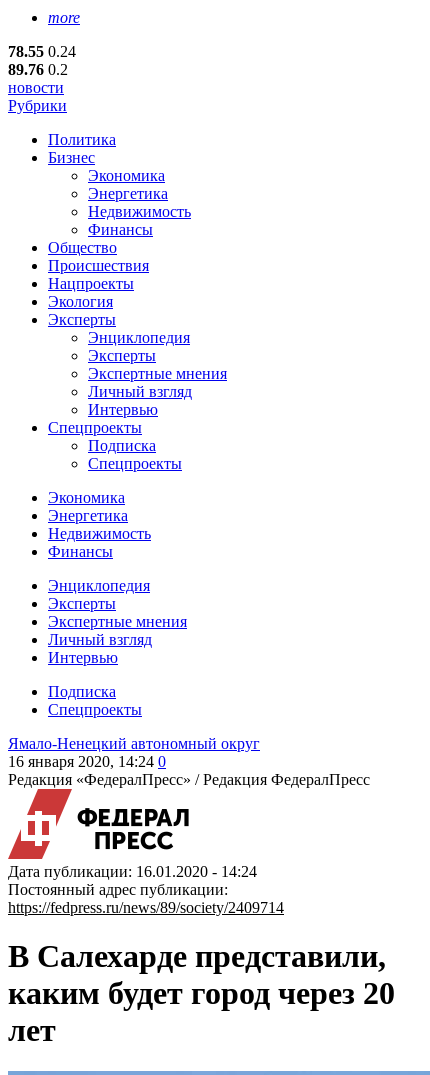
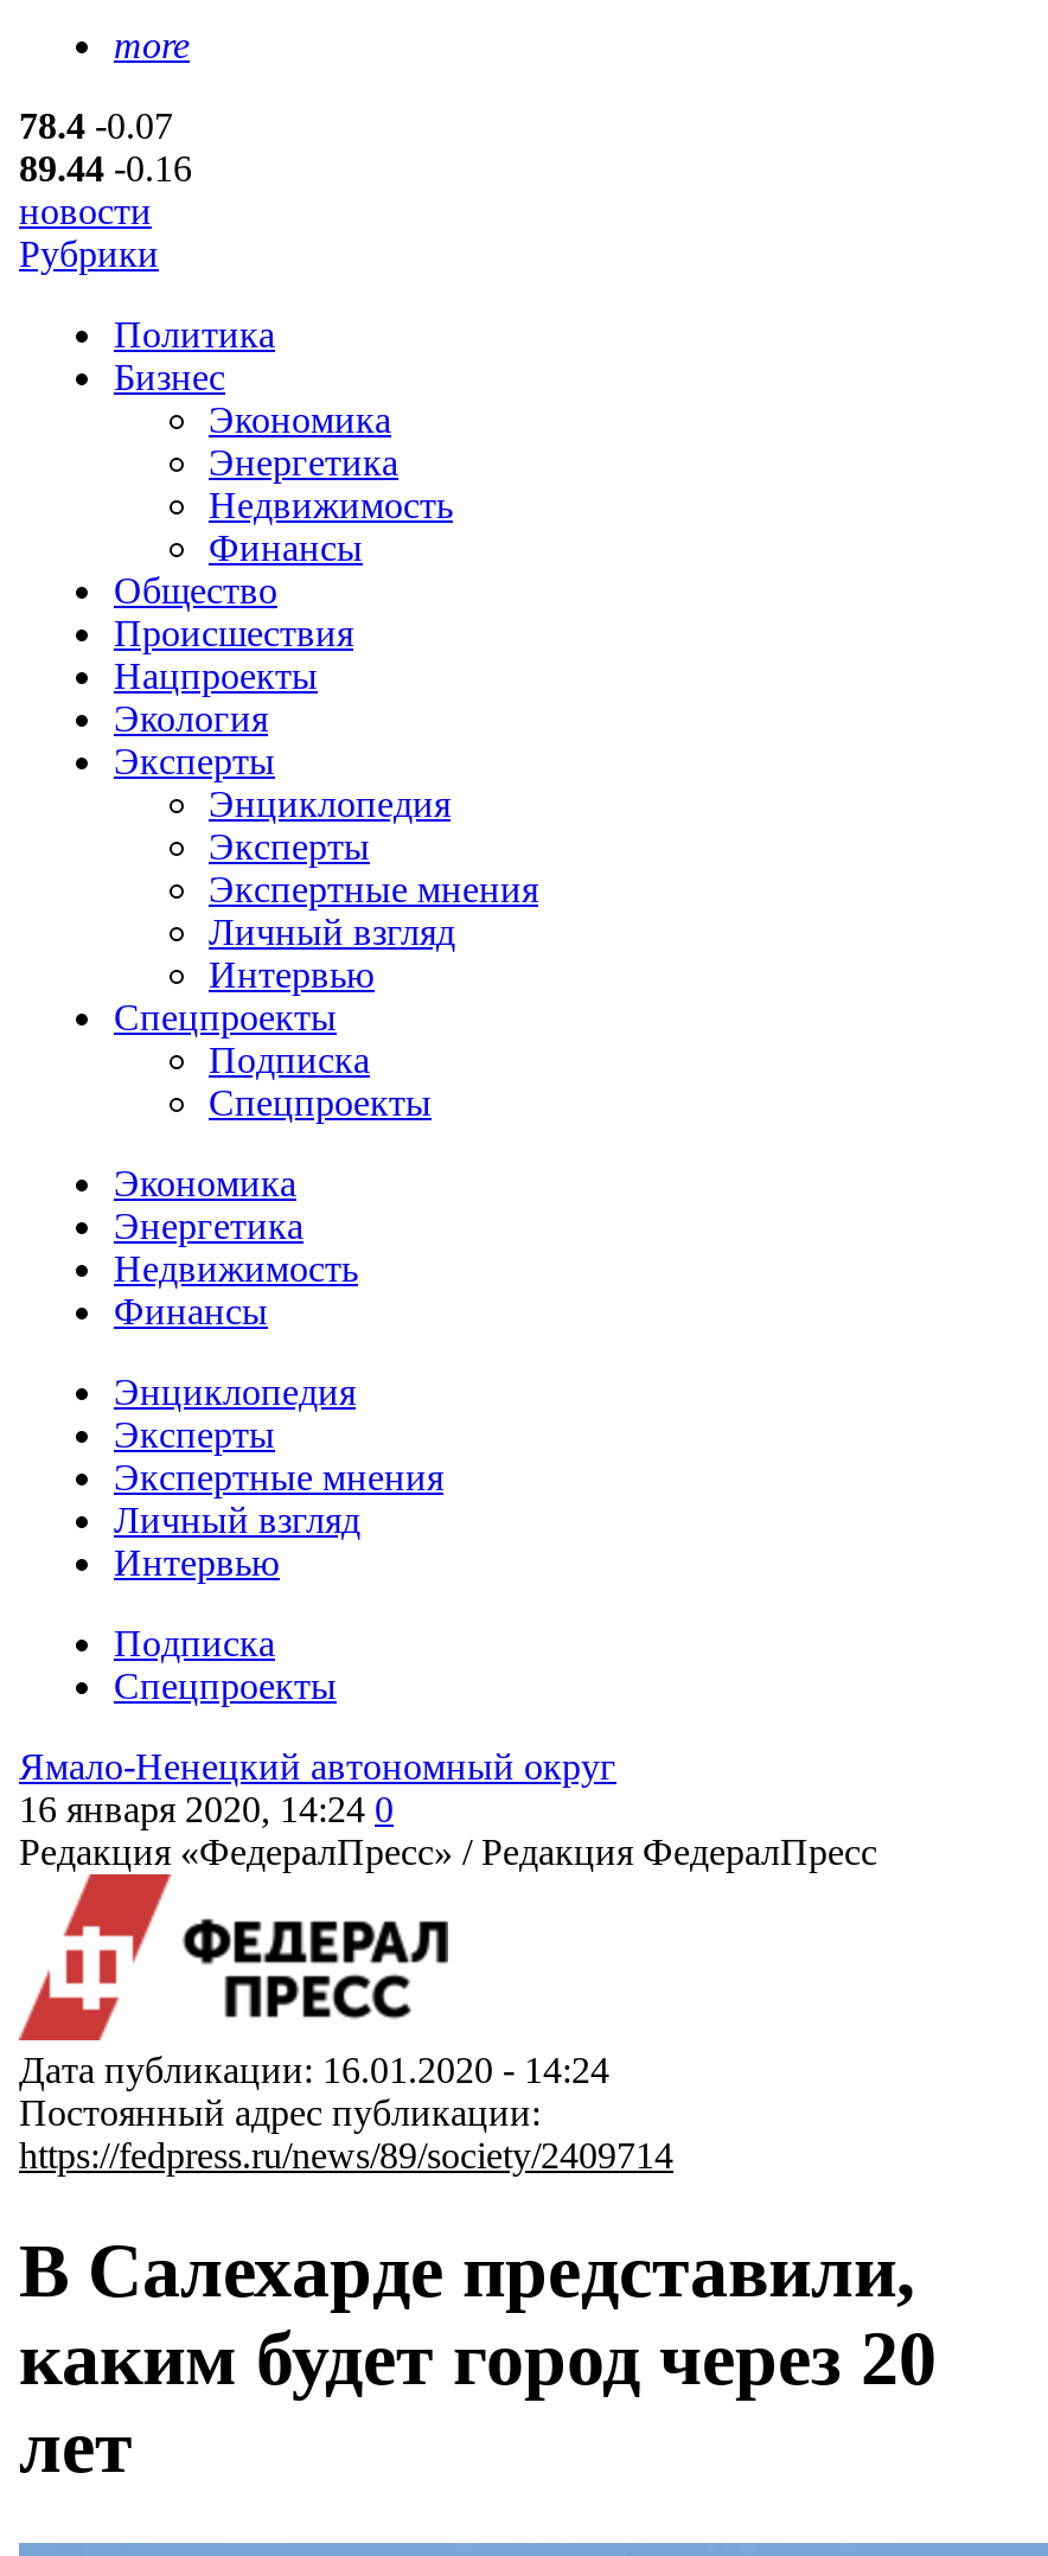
- 78.55 0.24
+ 78.4 -0.07

- 89.76 0.2
+ 89.44 -0.16
